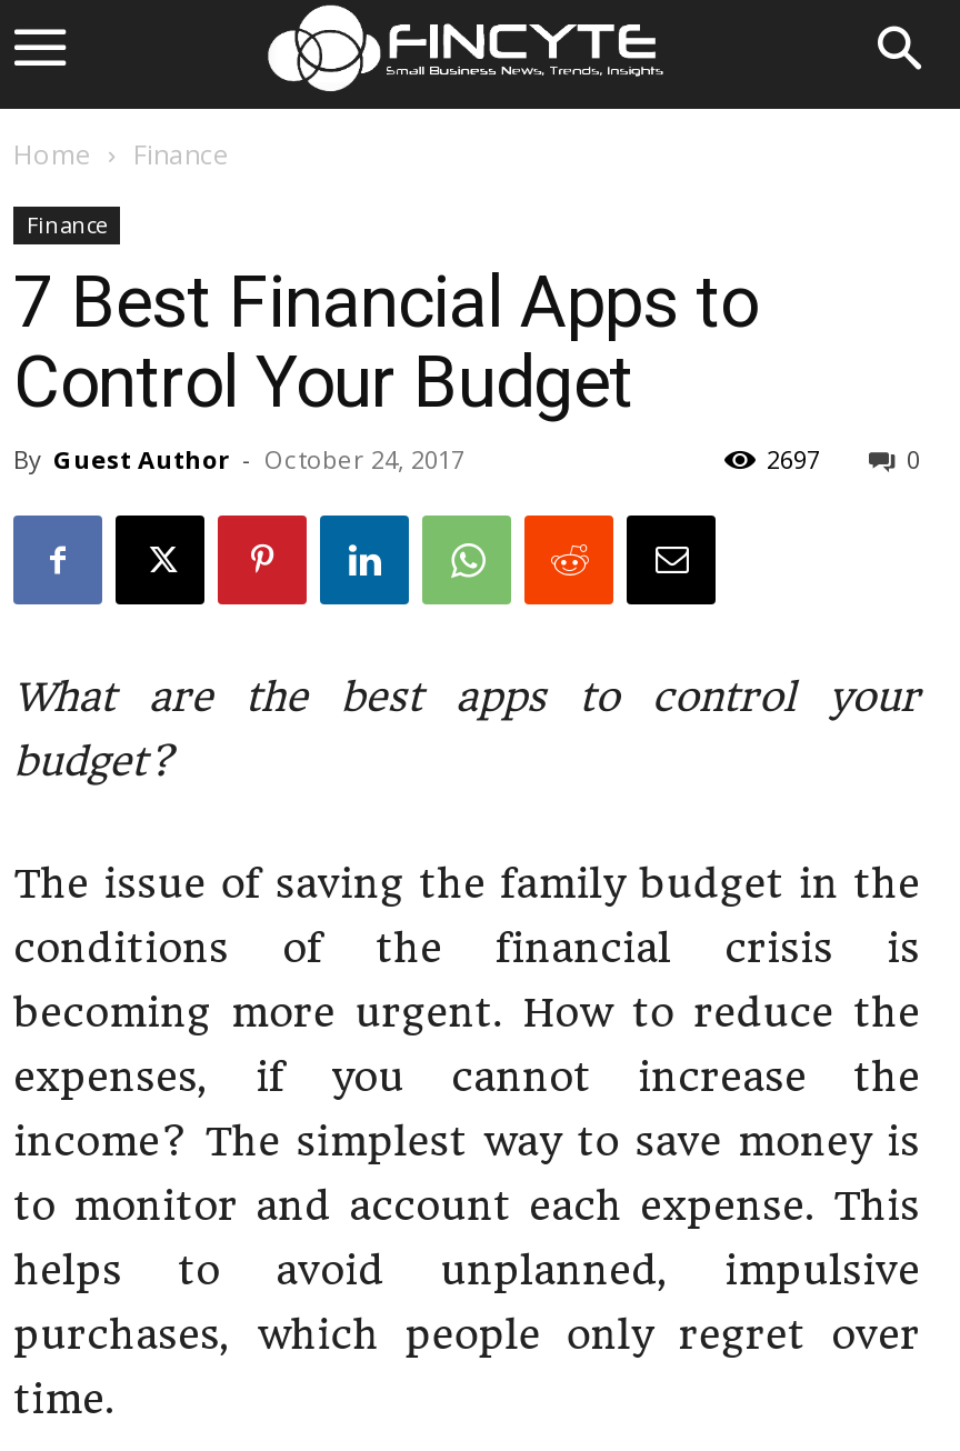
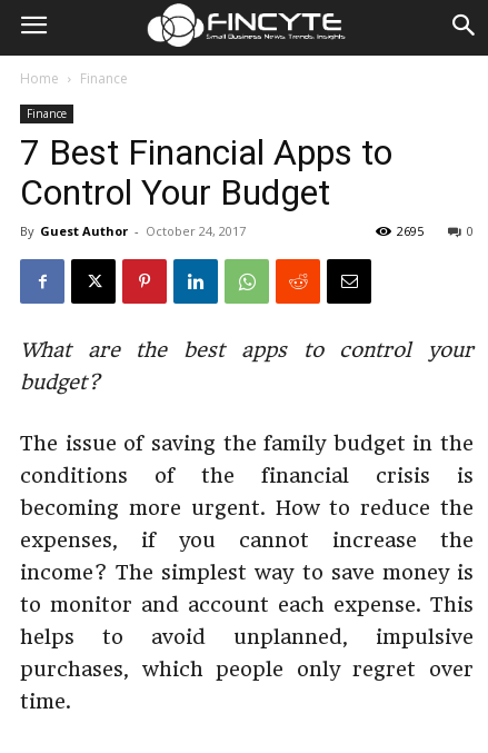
- 2697
+ 2695
